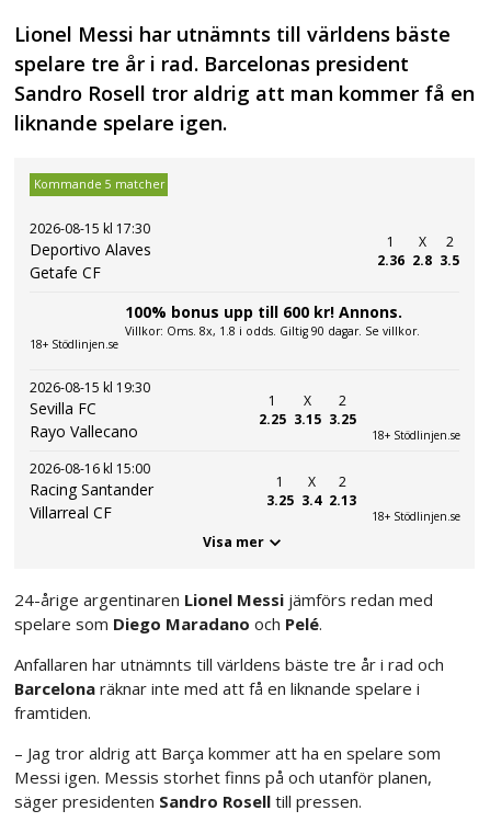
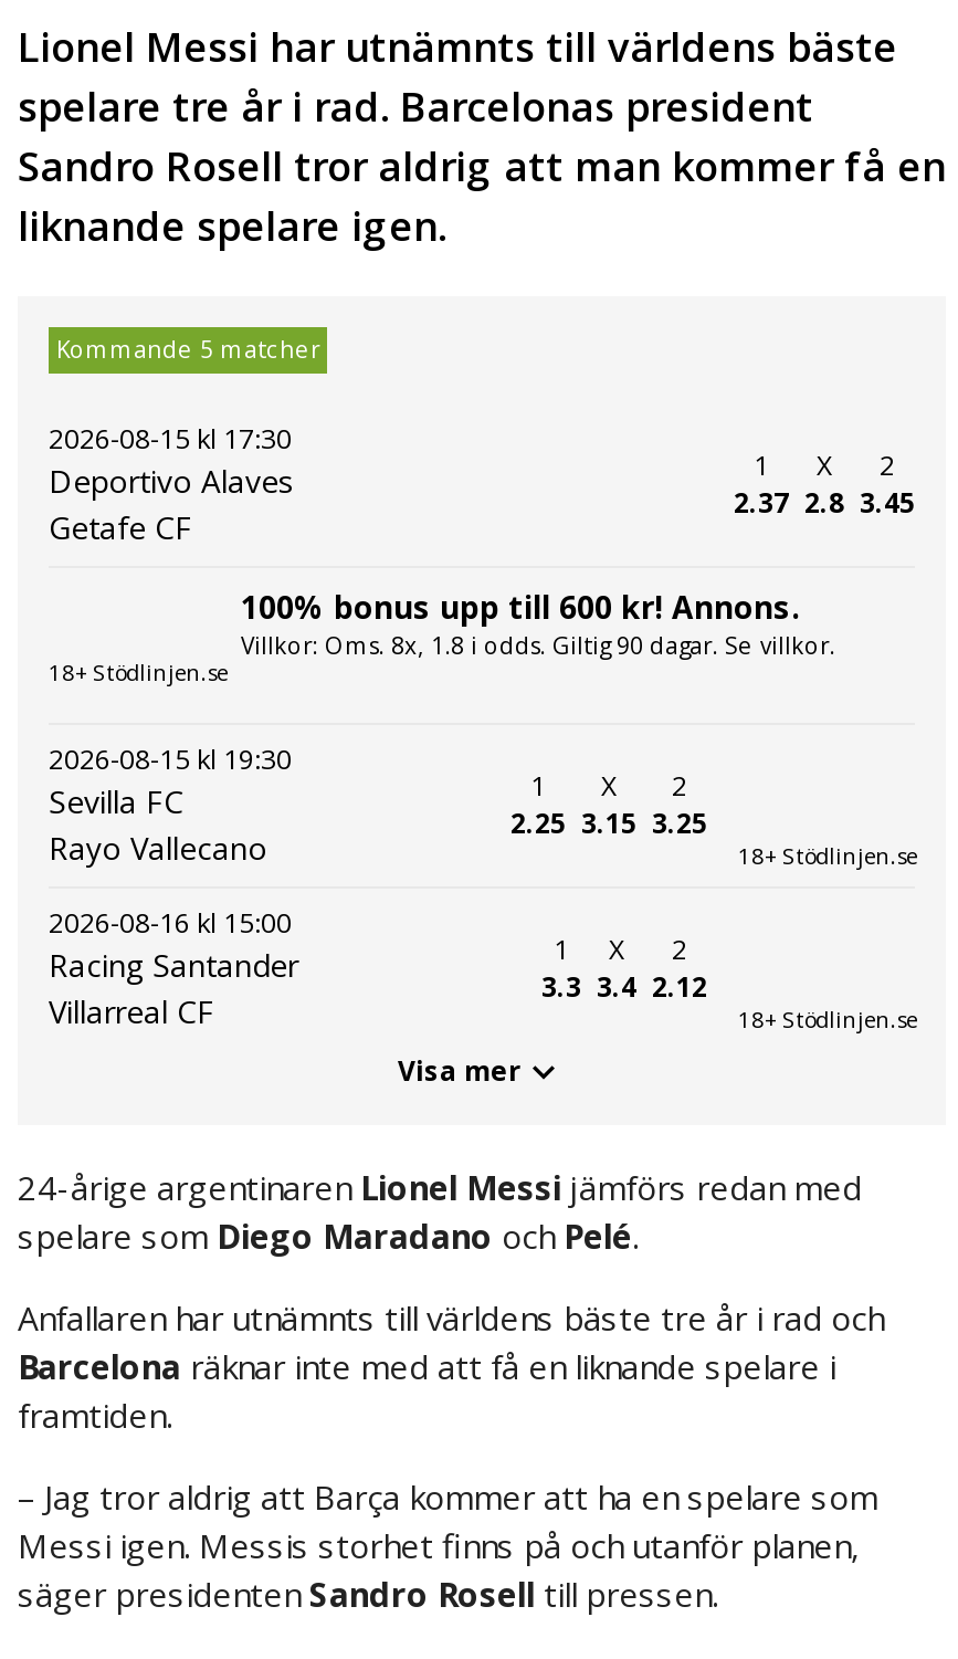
- 2.36
+ 2.37

- 3.5
+ 3.45

- 3.25
+ 3.3

- 2.13
+ 2.12
